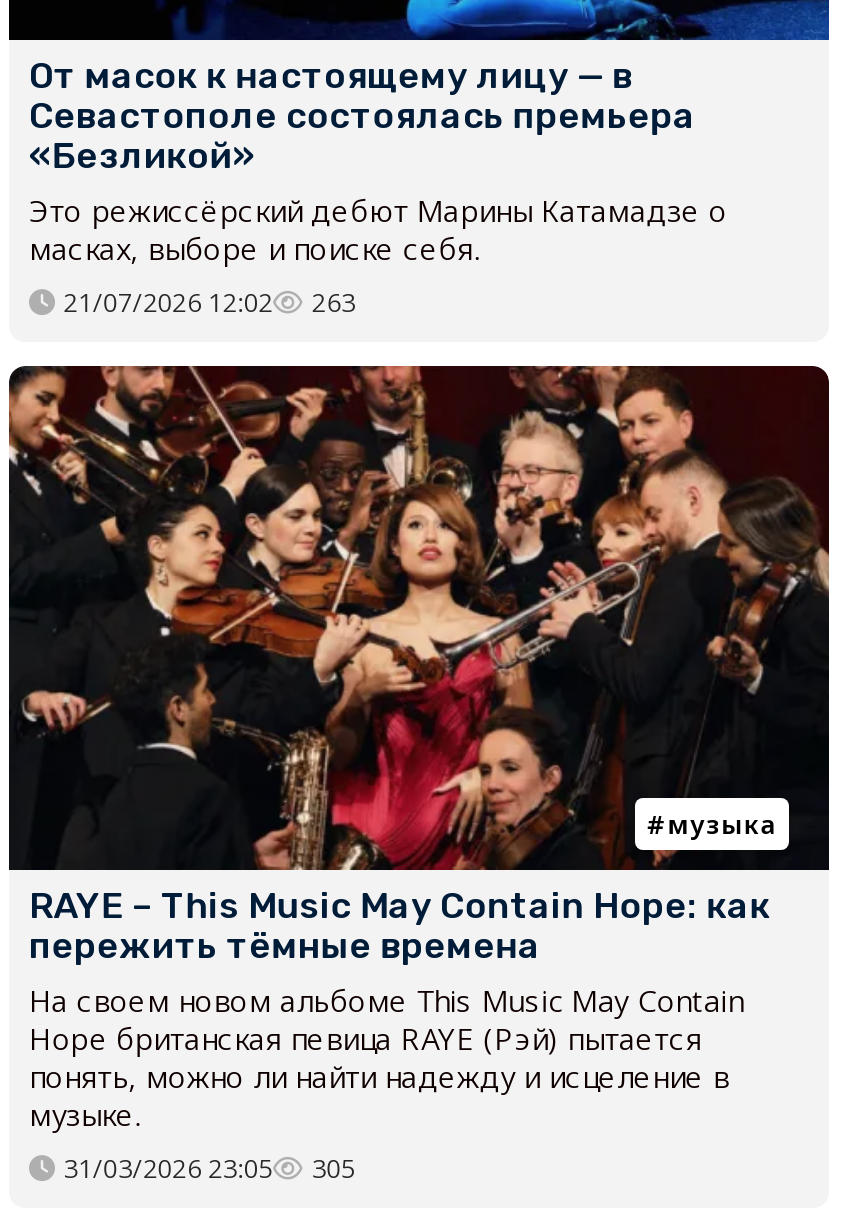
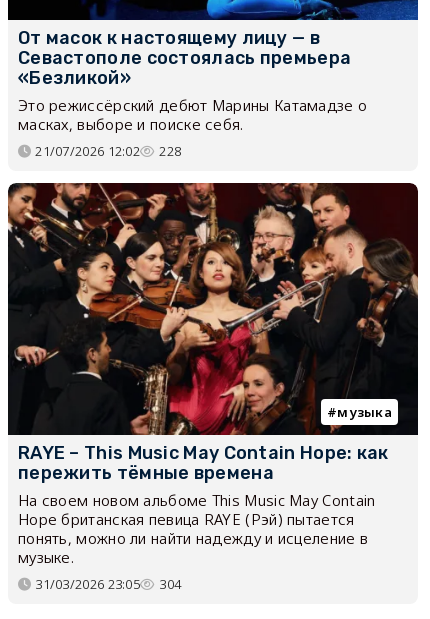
- 21/07/2026 12:02 263
+ 21/07/2026 12:02 228

- 31/03/2026 23:05 305
+ 31/03/2026 23:05 304
